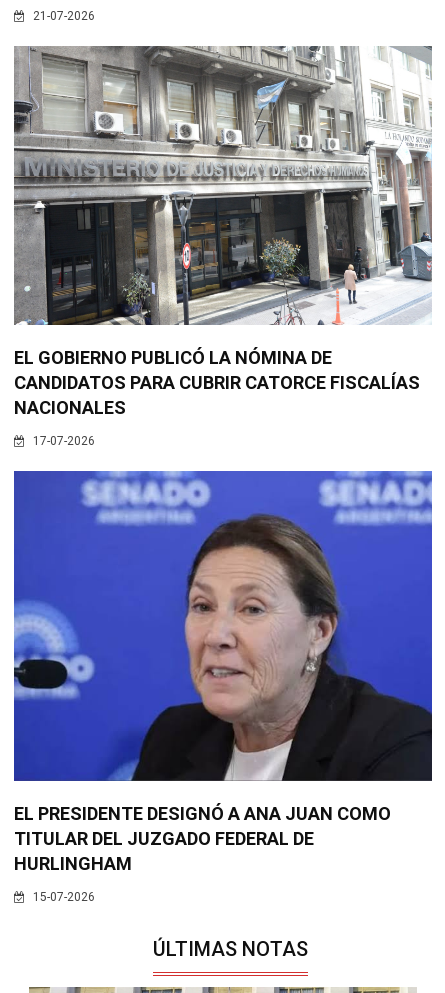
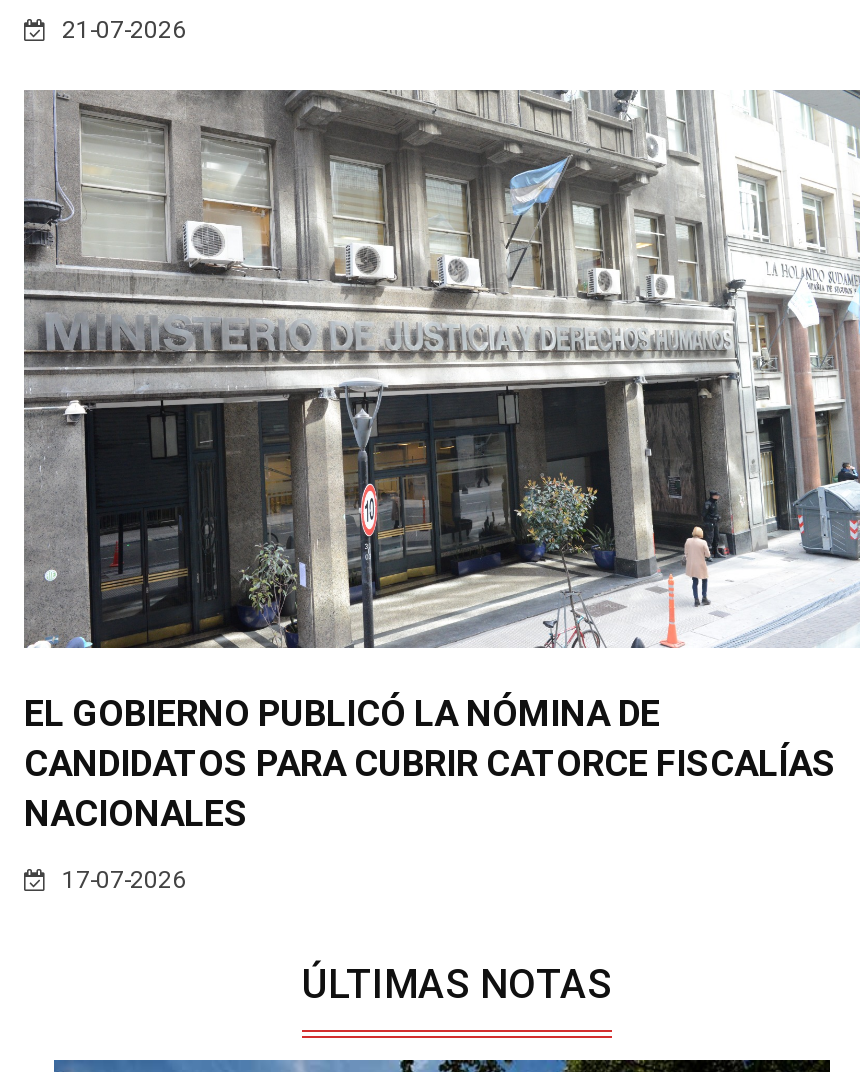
- [image]
- EL PRESIDENTE DESIGNÓ A ANA JUAN COMO
- TITULAR DEL JUZGADO FEDERAL DE
- HURLINGHAM
- 15-07-2026
